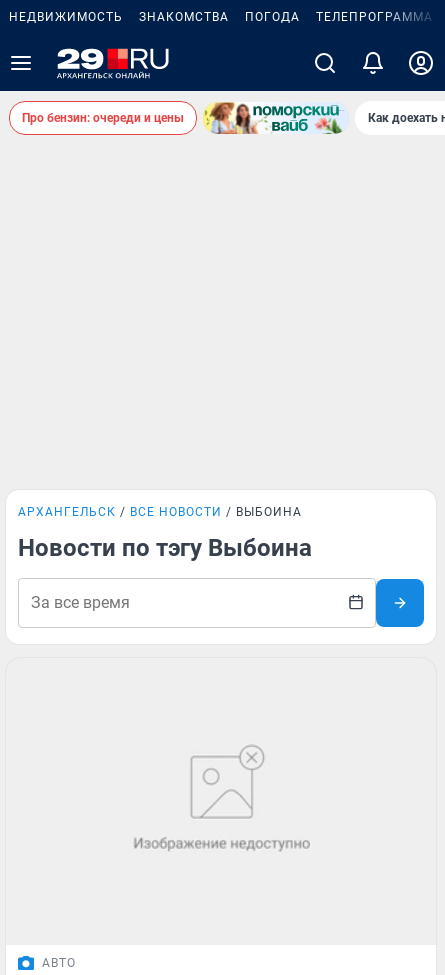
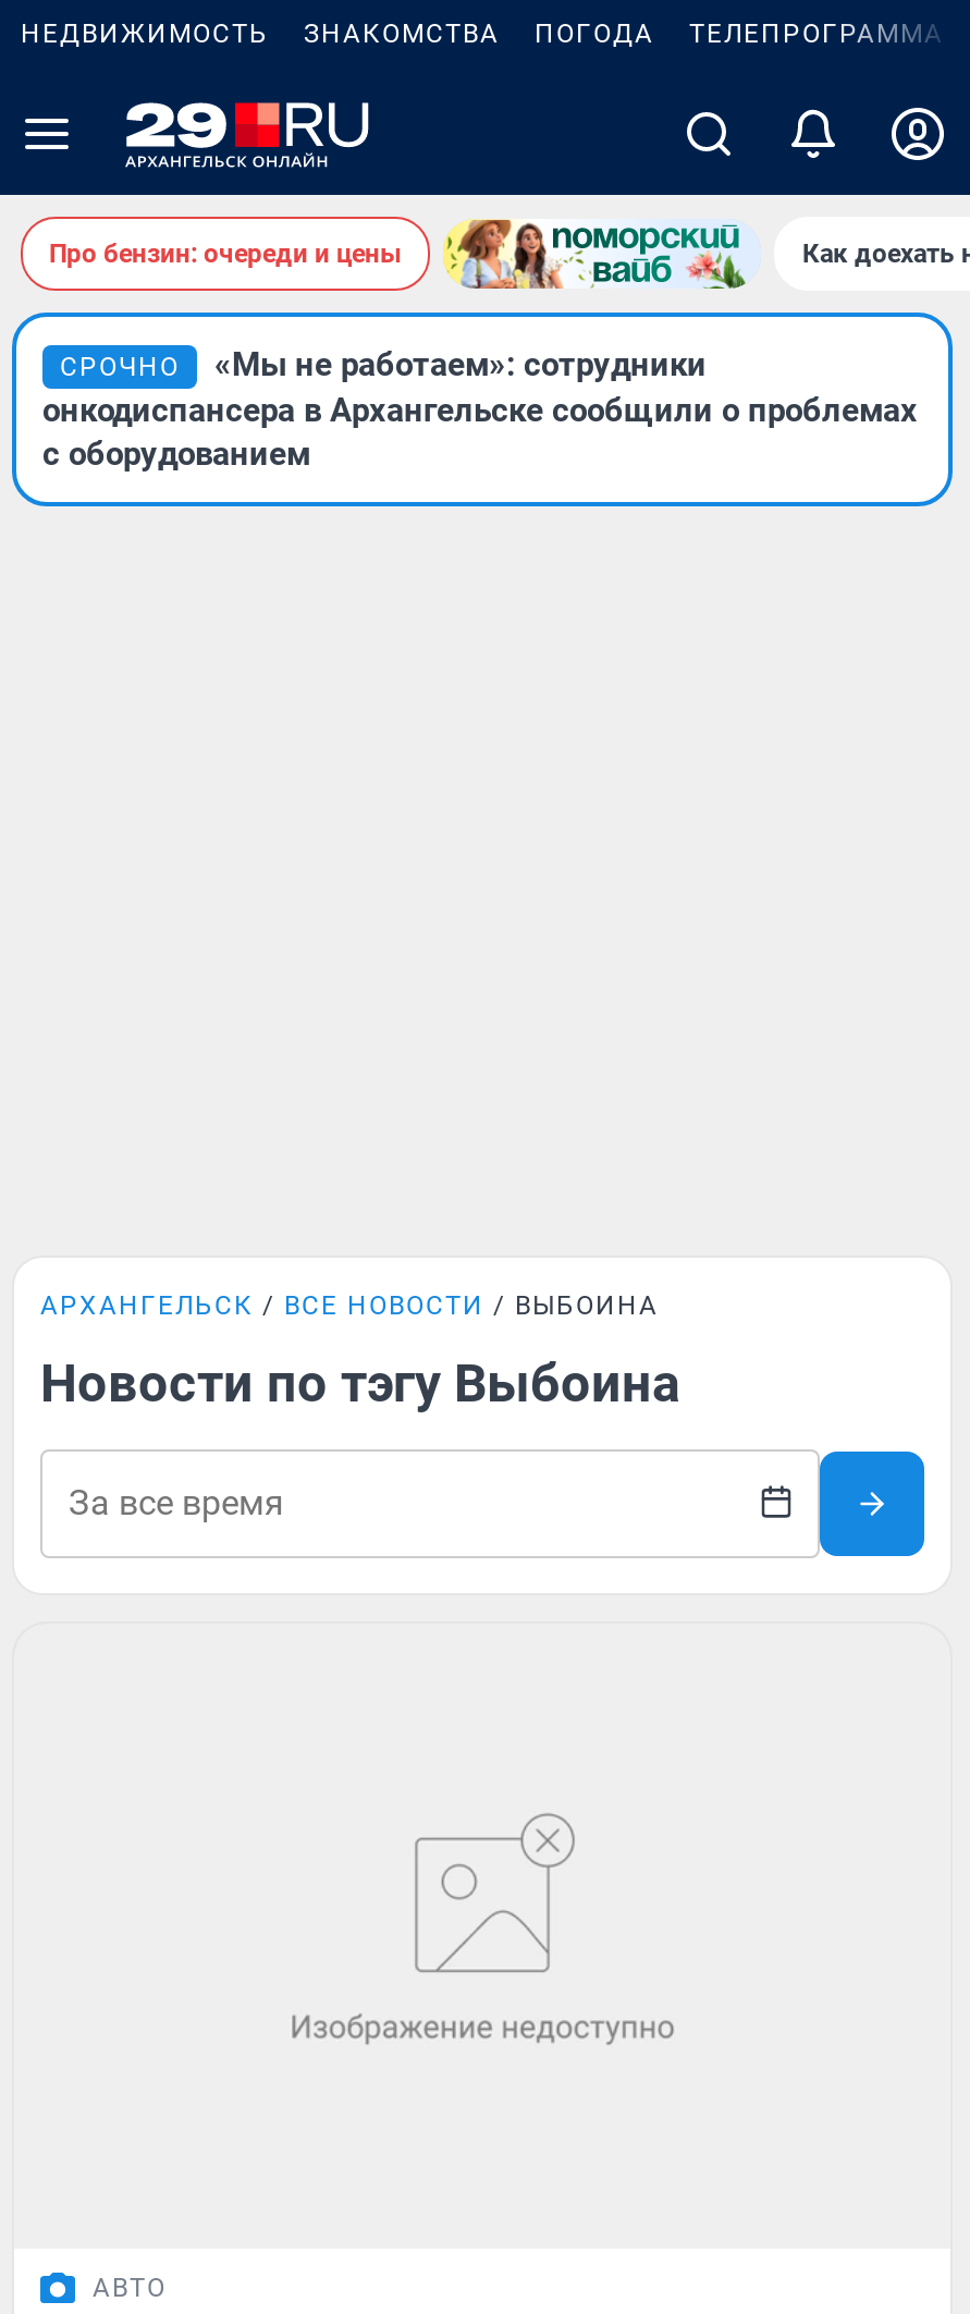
+ [image]
+ СРОЧНО
+ «Мы не работаем»: сотрудники
+ онкодиспансера в Архангельске сообщили о проблемах
+ с оборудованием
